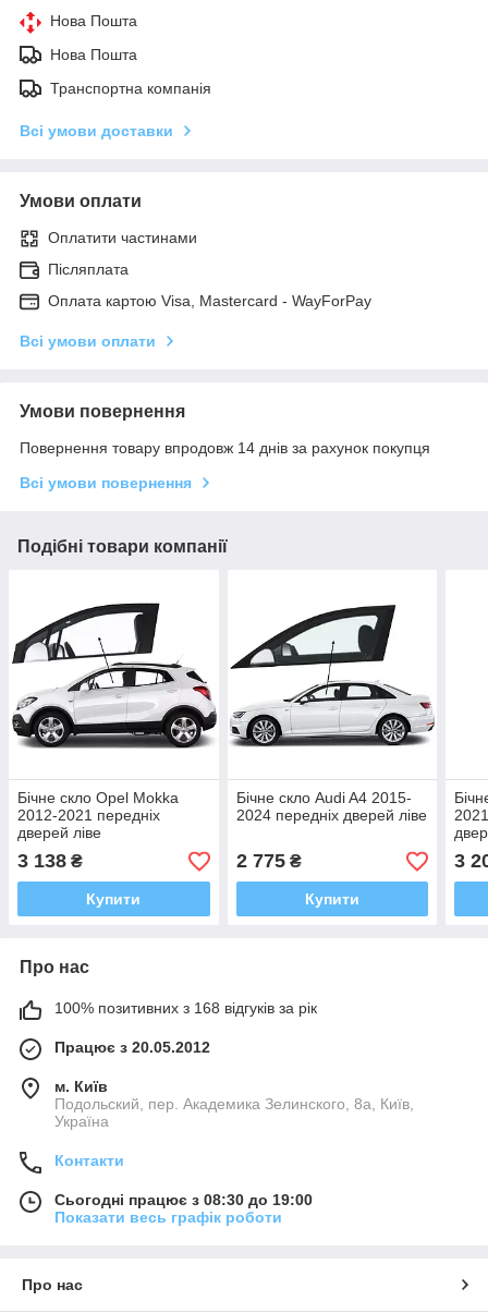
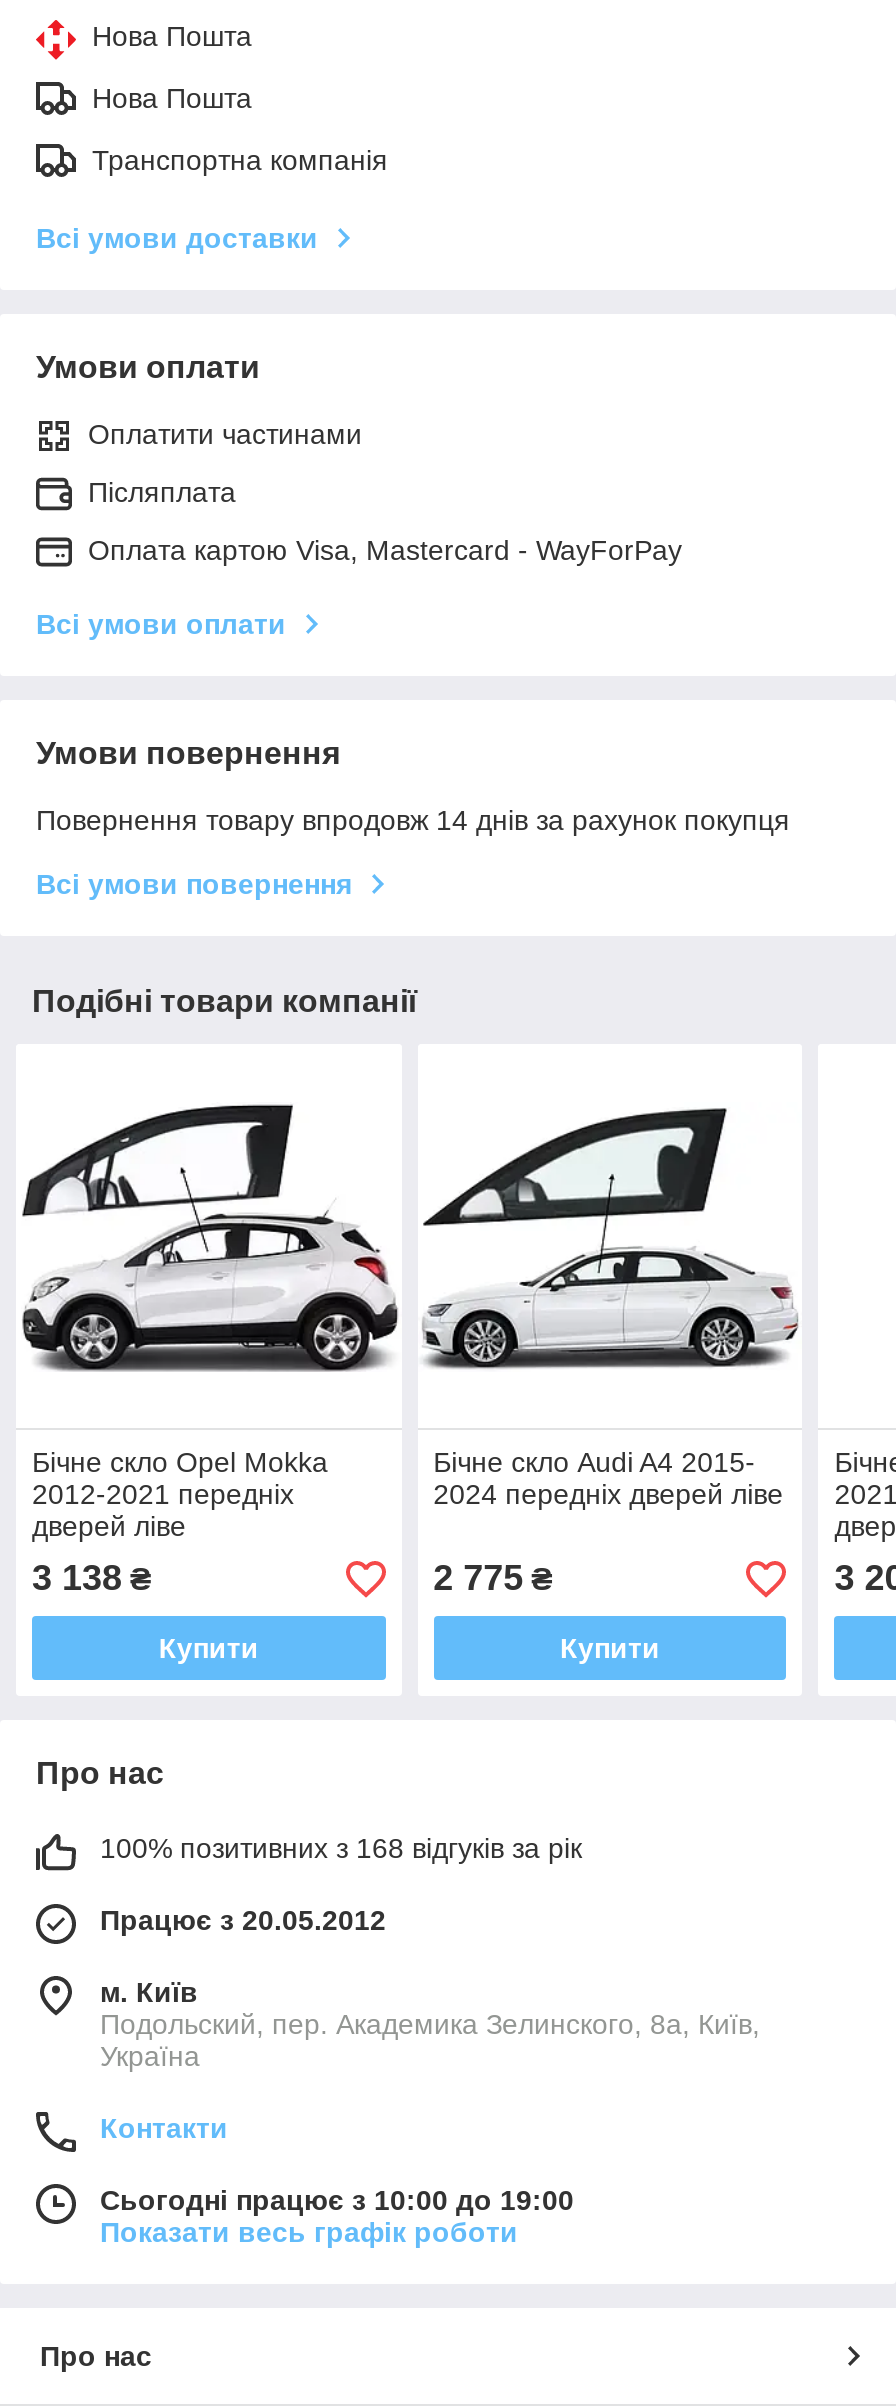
- Сьогодні працює з 08:30 до 19:00
+ Сьогодні працює з 10:00 до 19:00
